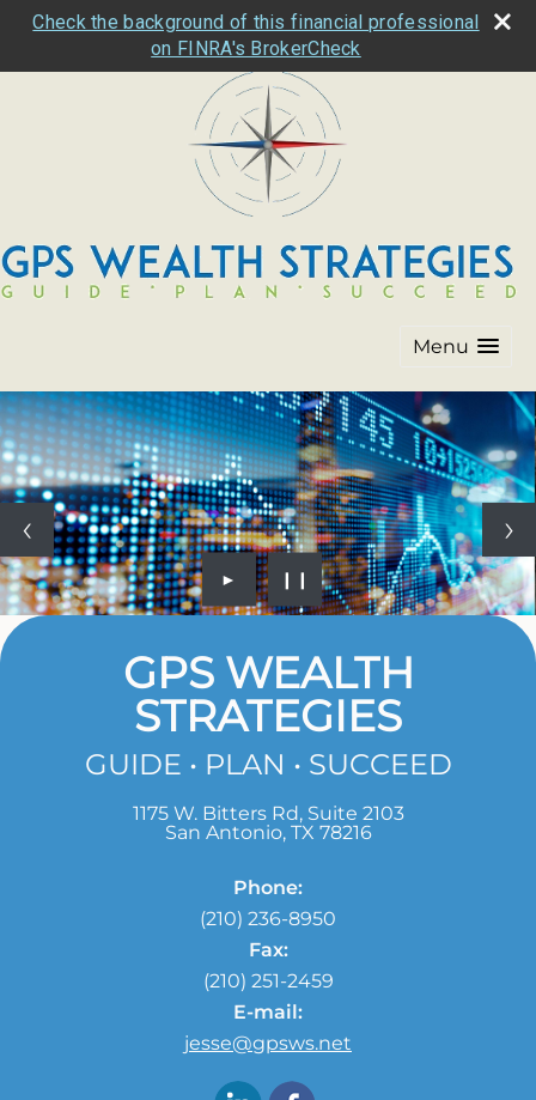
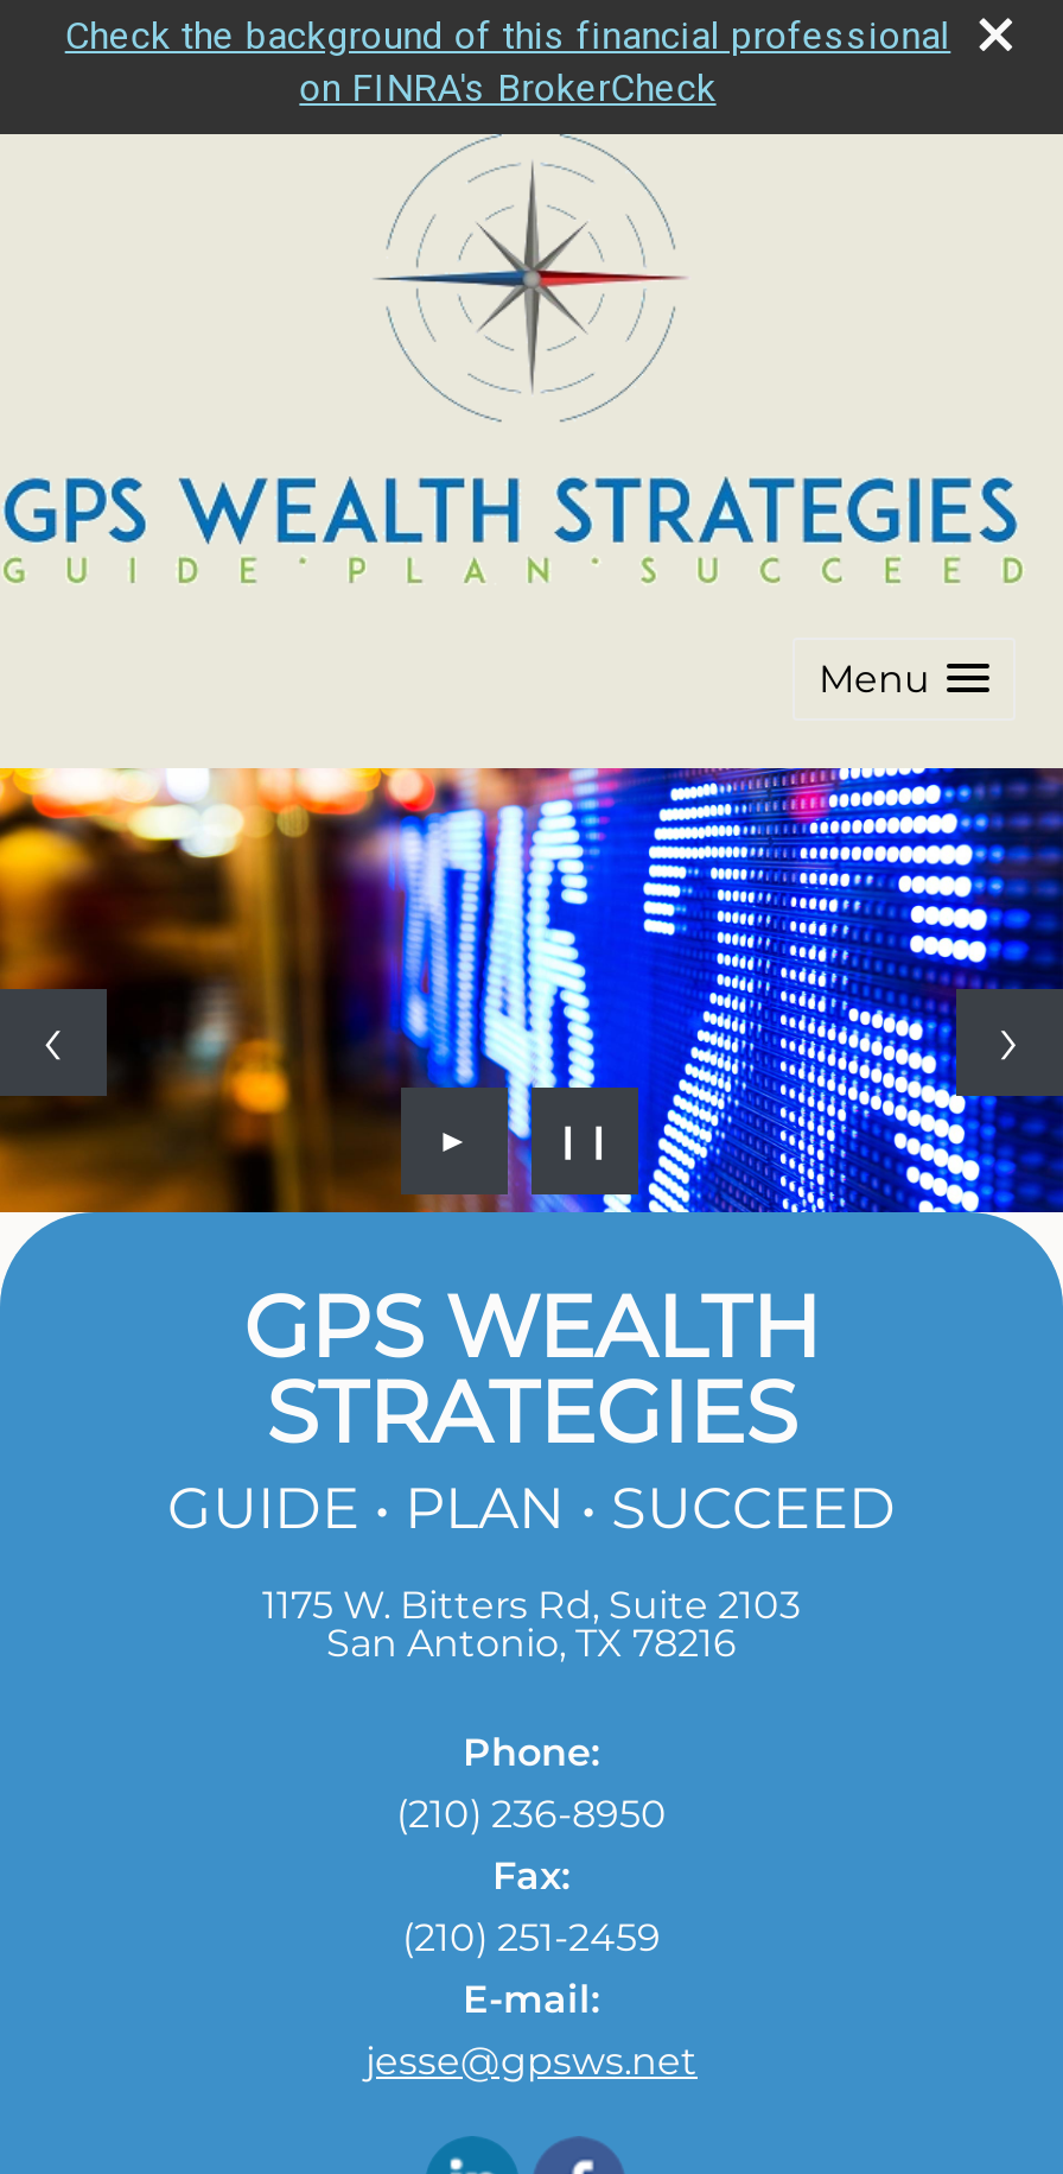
- [image]
+ [image]
